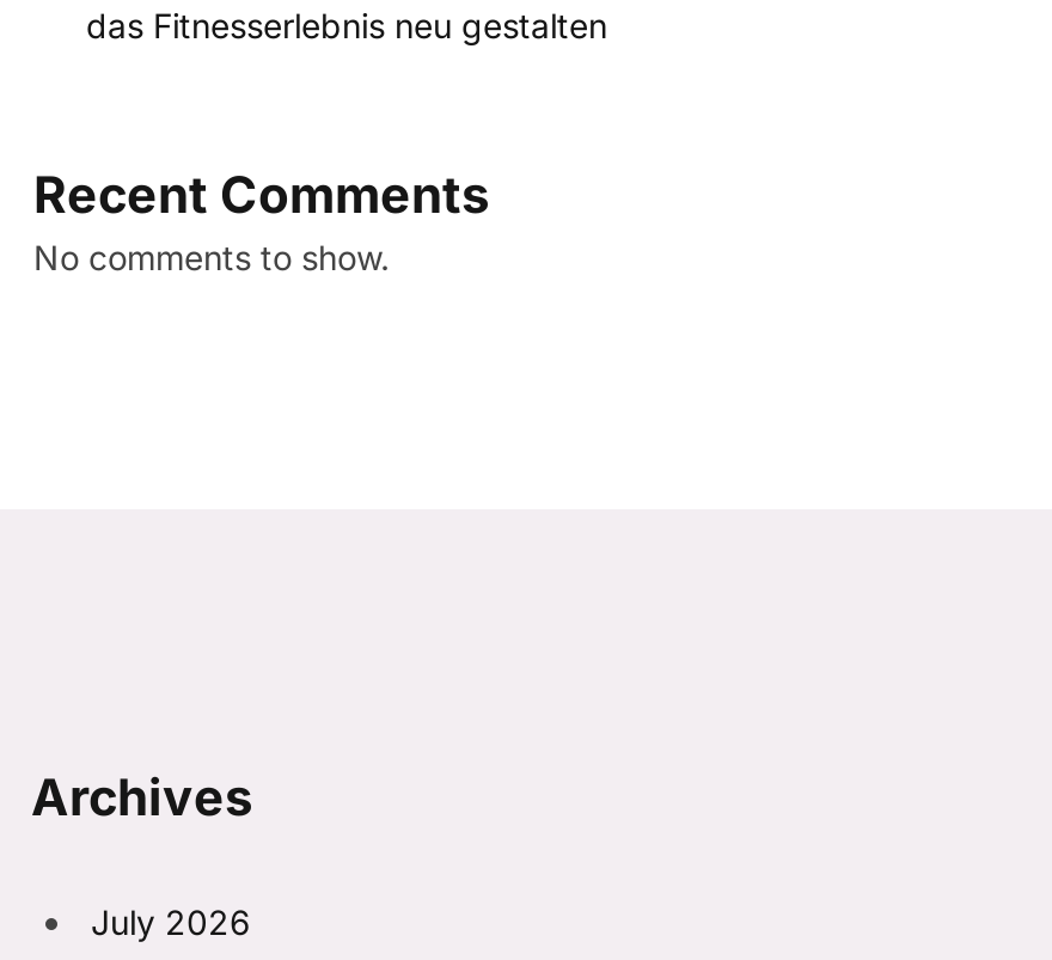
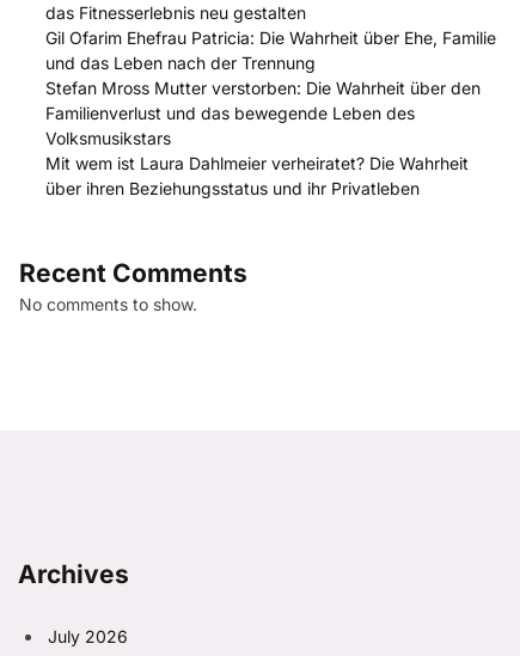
+ Gil Ofarim Ehefrau Patricia: Die Wahrheit über Ehe, Familie
+ und das Leben nach der Trennung
+ Stefan Mross Mutter verstorben: Die Wahrheit über den
+ Familienverlust und das bewegende Leben des
+ Volksmusikstars
+ Mit wem ist Laura Dahlmeier verheiratet? Die Wahrheit
+ über ihren Beziehungsstatus und ihr Privatleben
